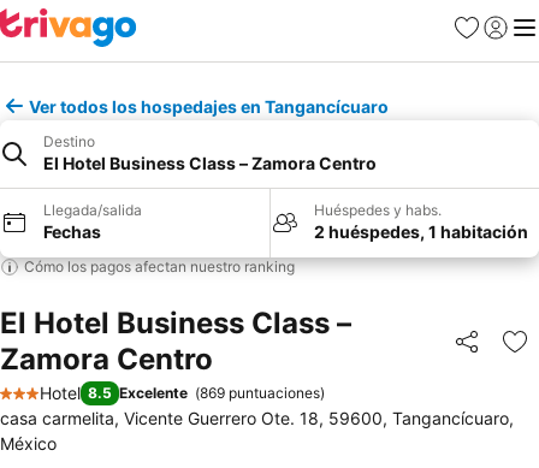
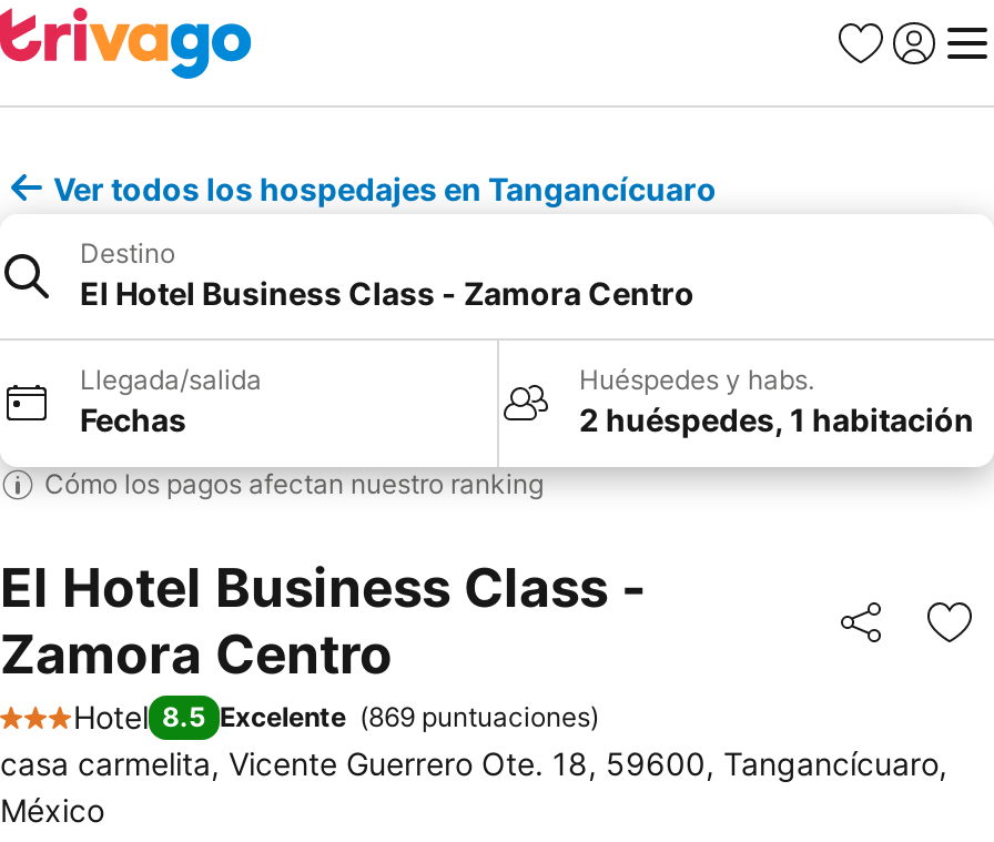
- El Hotel Business Class – Zamora Centro
+ El Hotel Business Class - Zamora Centro

- El Hotel Business Class –
+ El Hotel Business Class -
